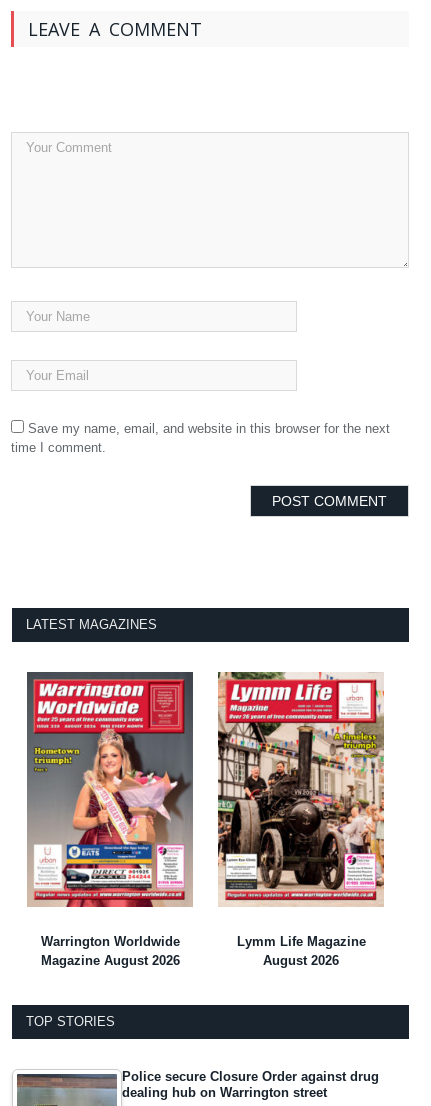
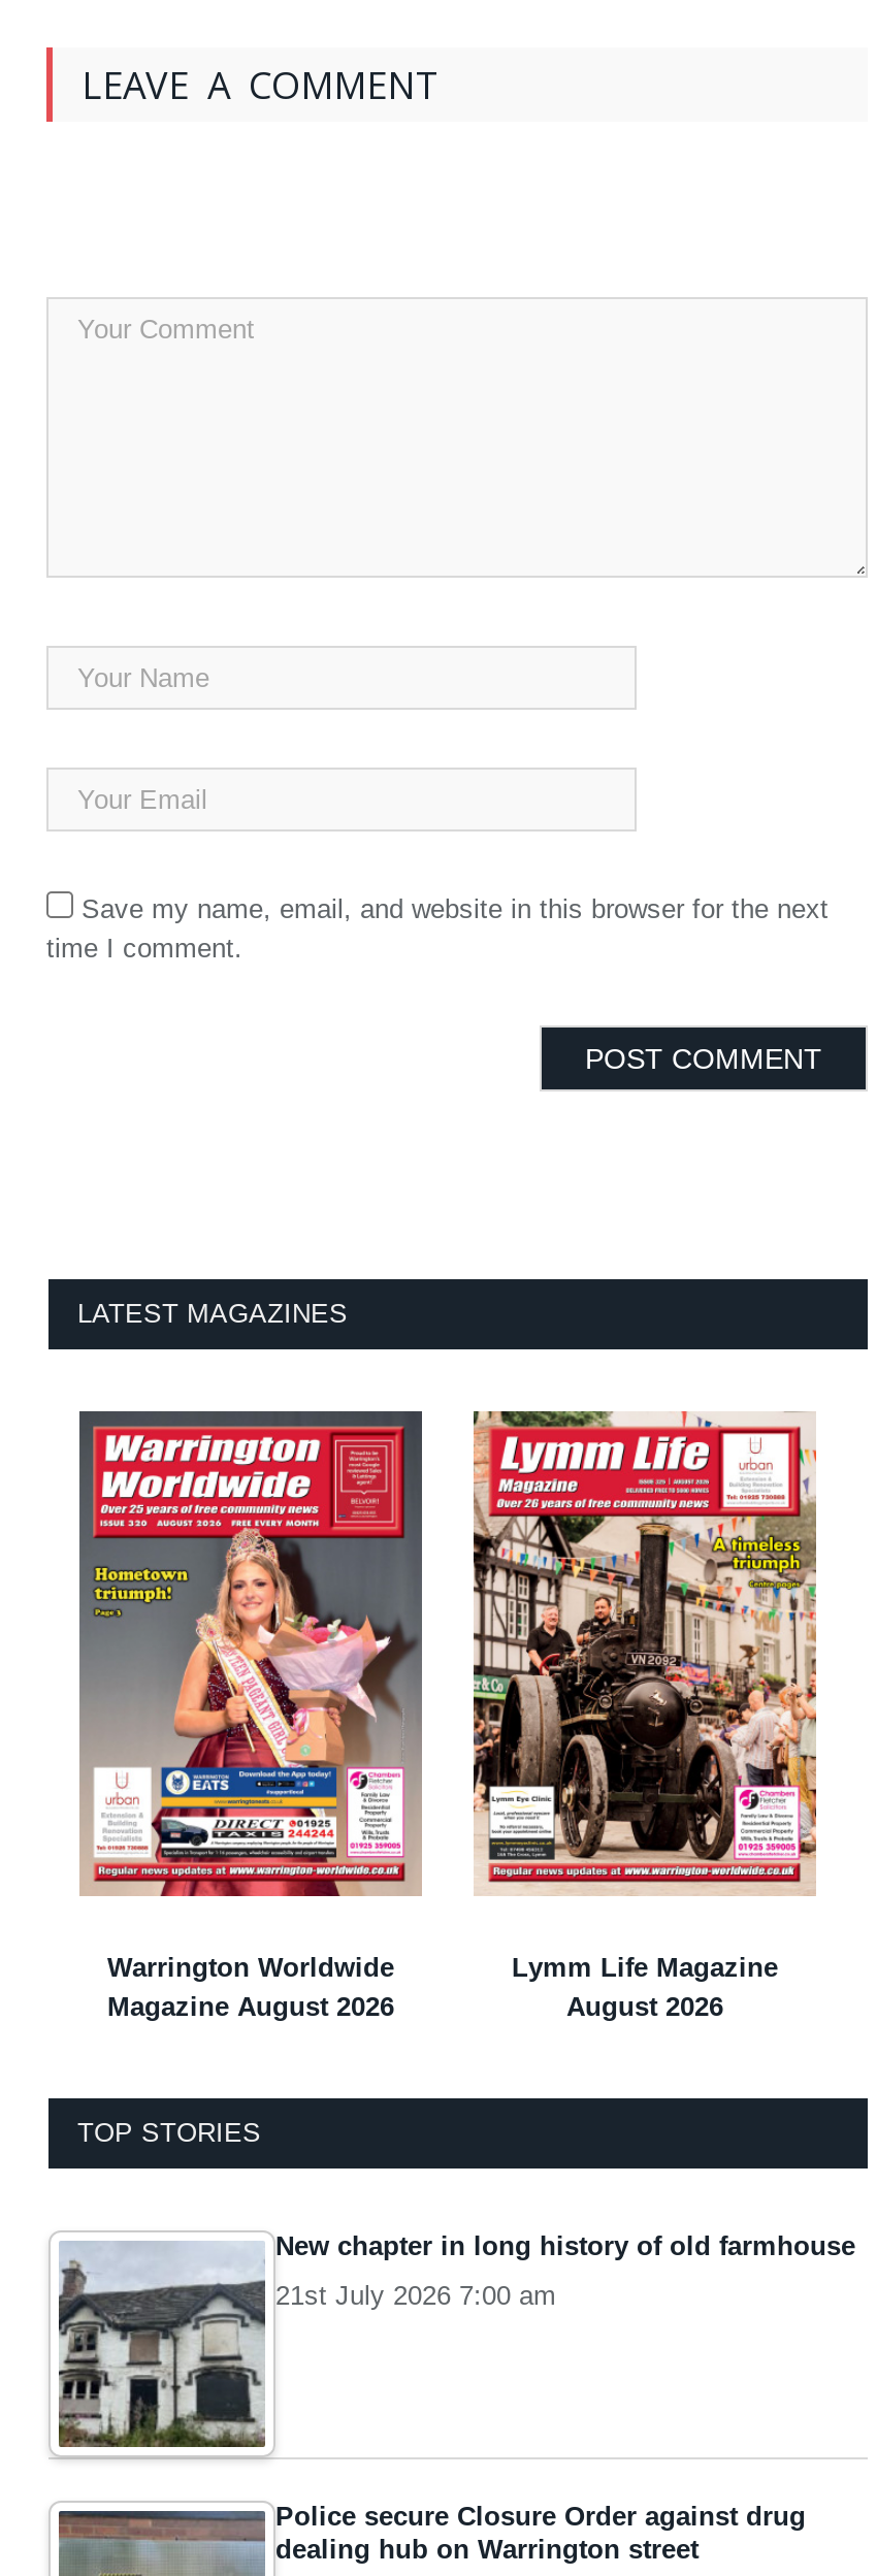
+ [image]
+ New chapter in long history of old farmhouse
+ 21st July 2026 7:00 am
